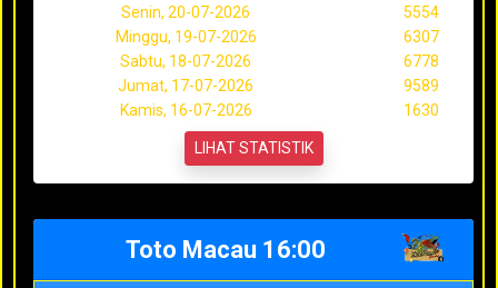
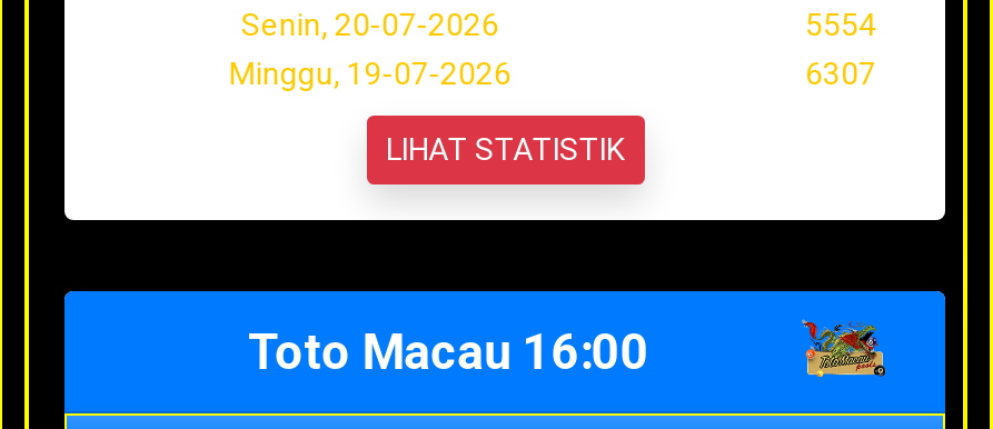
- Sabtu, 18-07-2026
- 6778
- Jumat, 17-07-2026
- 9589
- Kamis, 16-07-2026
- 1630
